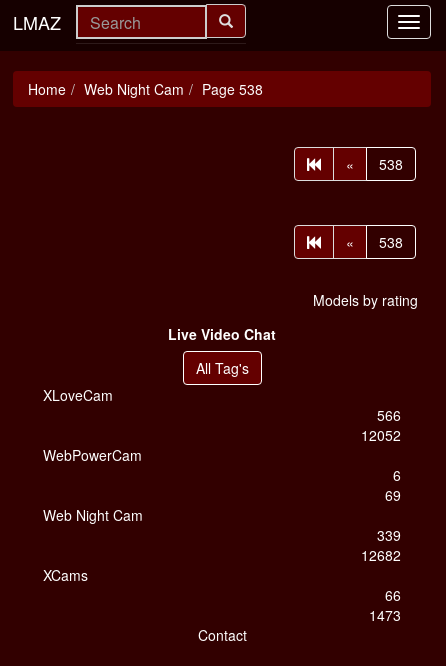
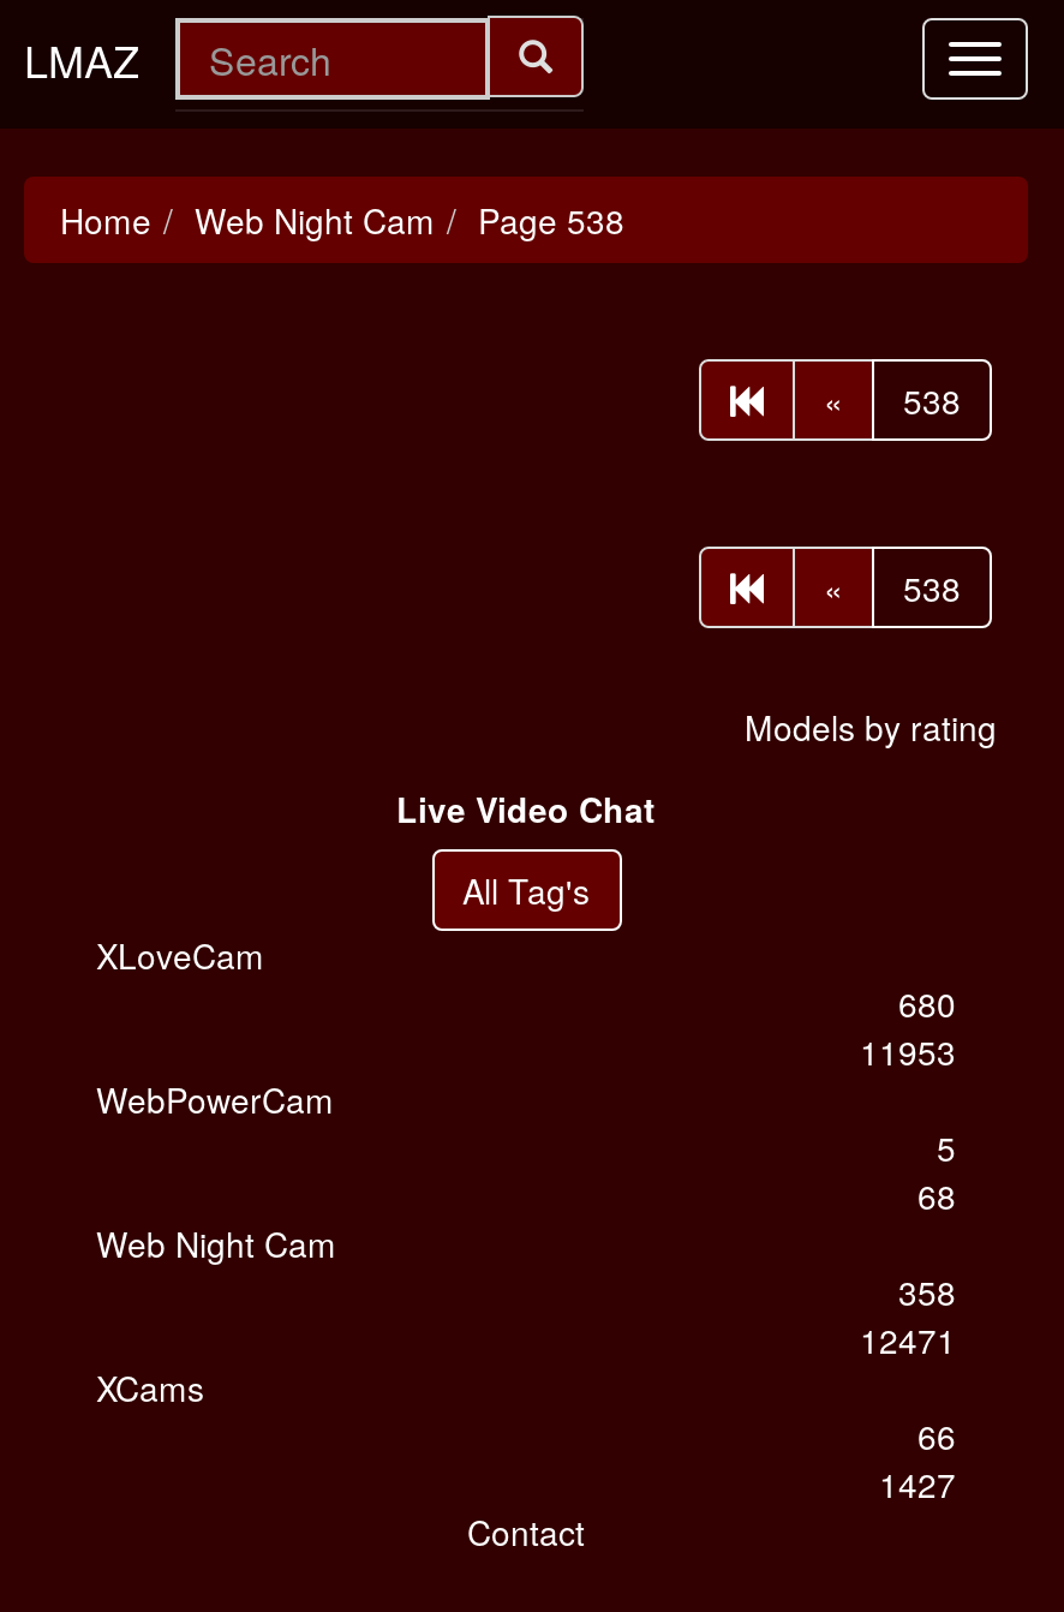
- 566
+ 680

- 12052
+ 11953

- 6
+ 5

- 69
+ 68

- 339
+ 358

- 12682
+ 12471

- 1473
+ 1427
